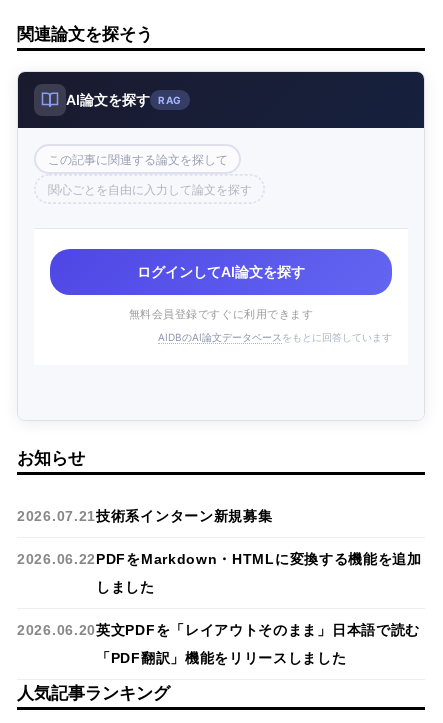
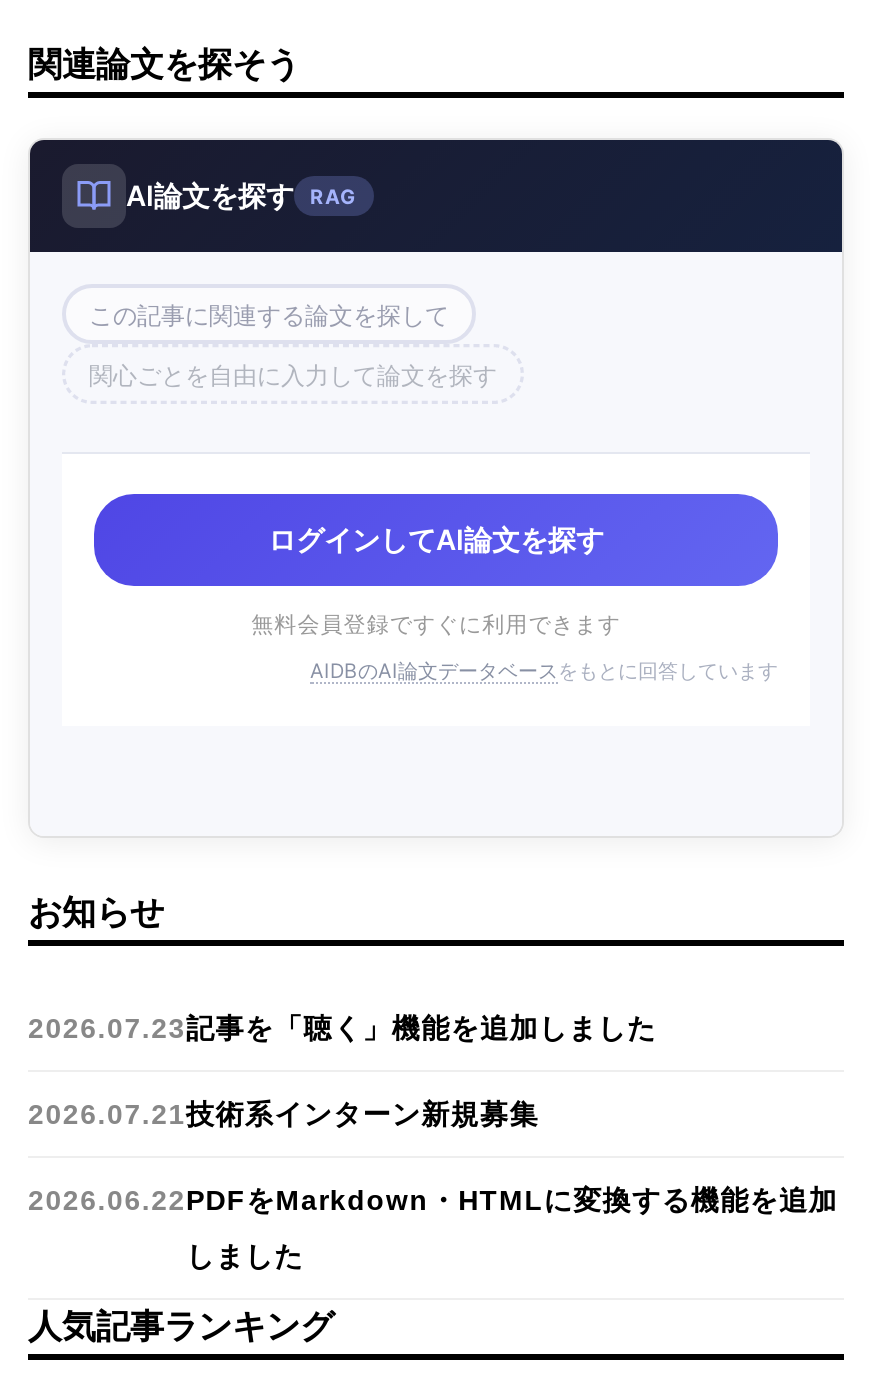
+ 2026.07.23記事を「聴く」機能を追加しました

moved down: 2026.07.21技術系インターン新規募集 | 2026.06.22PDFをMarkdown・HTMLに変換する機能を追加 | しました

- 2026.06.20英文PDFを「レイアウトそのまま」日本語で読む
- 「PDF翻訳」機能をリリースしました
